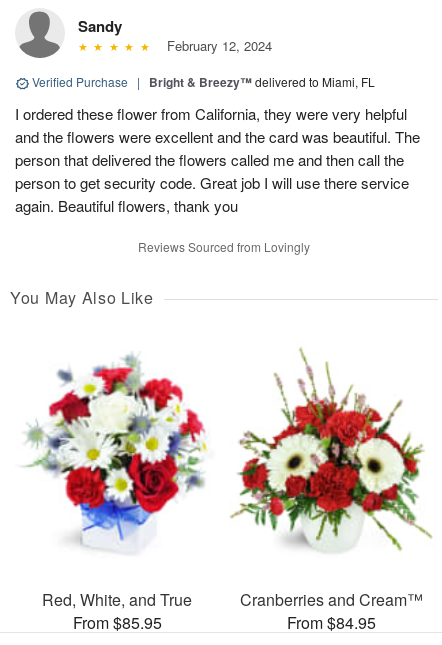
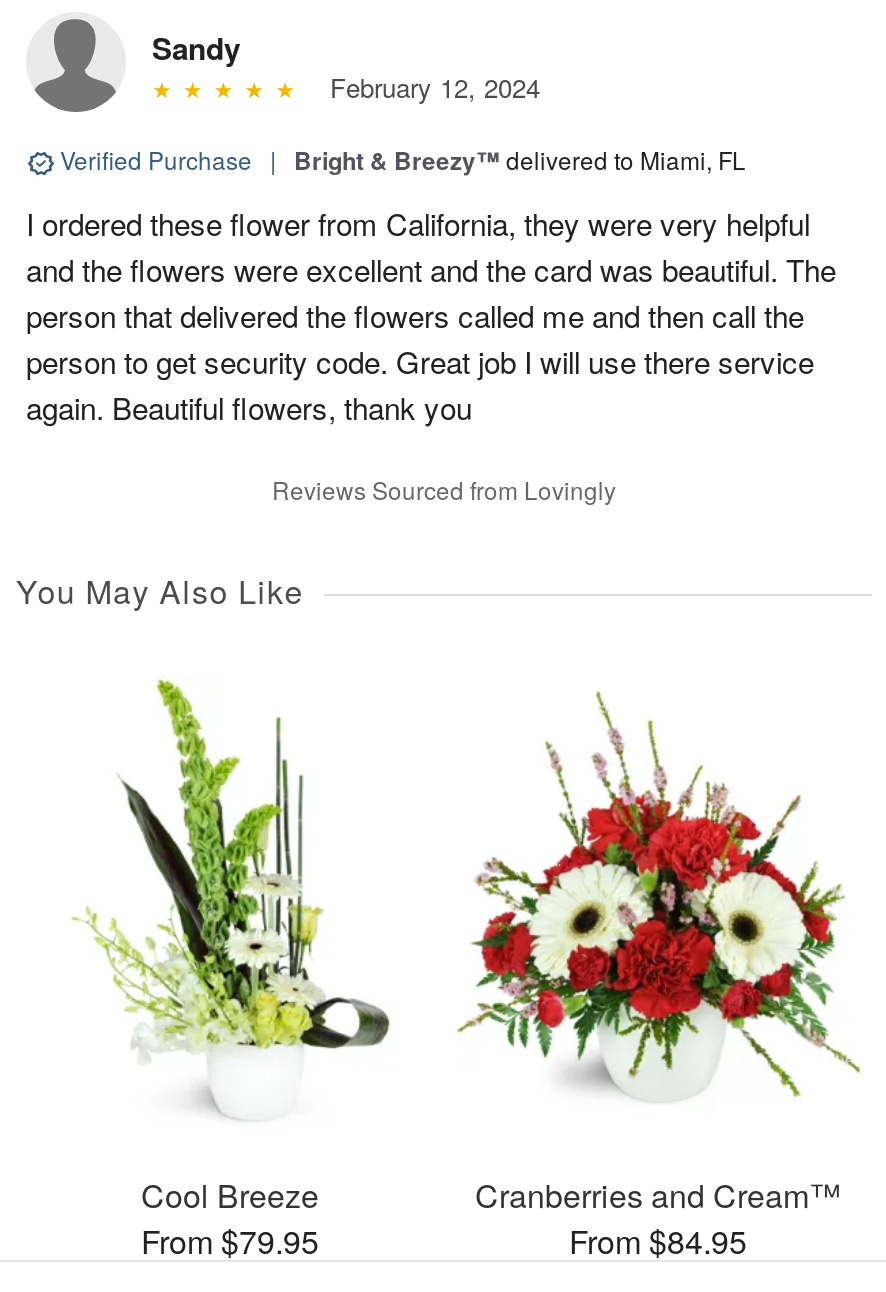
- [image]
- Red, White, and True
- From $85.95
+ [image]
+ Cool Breeze
+ From $79.95
